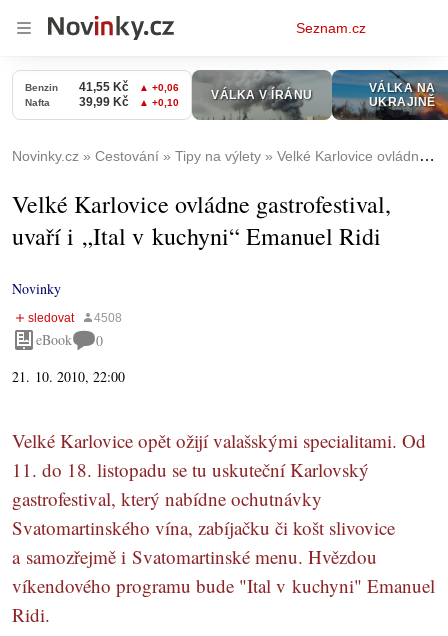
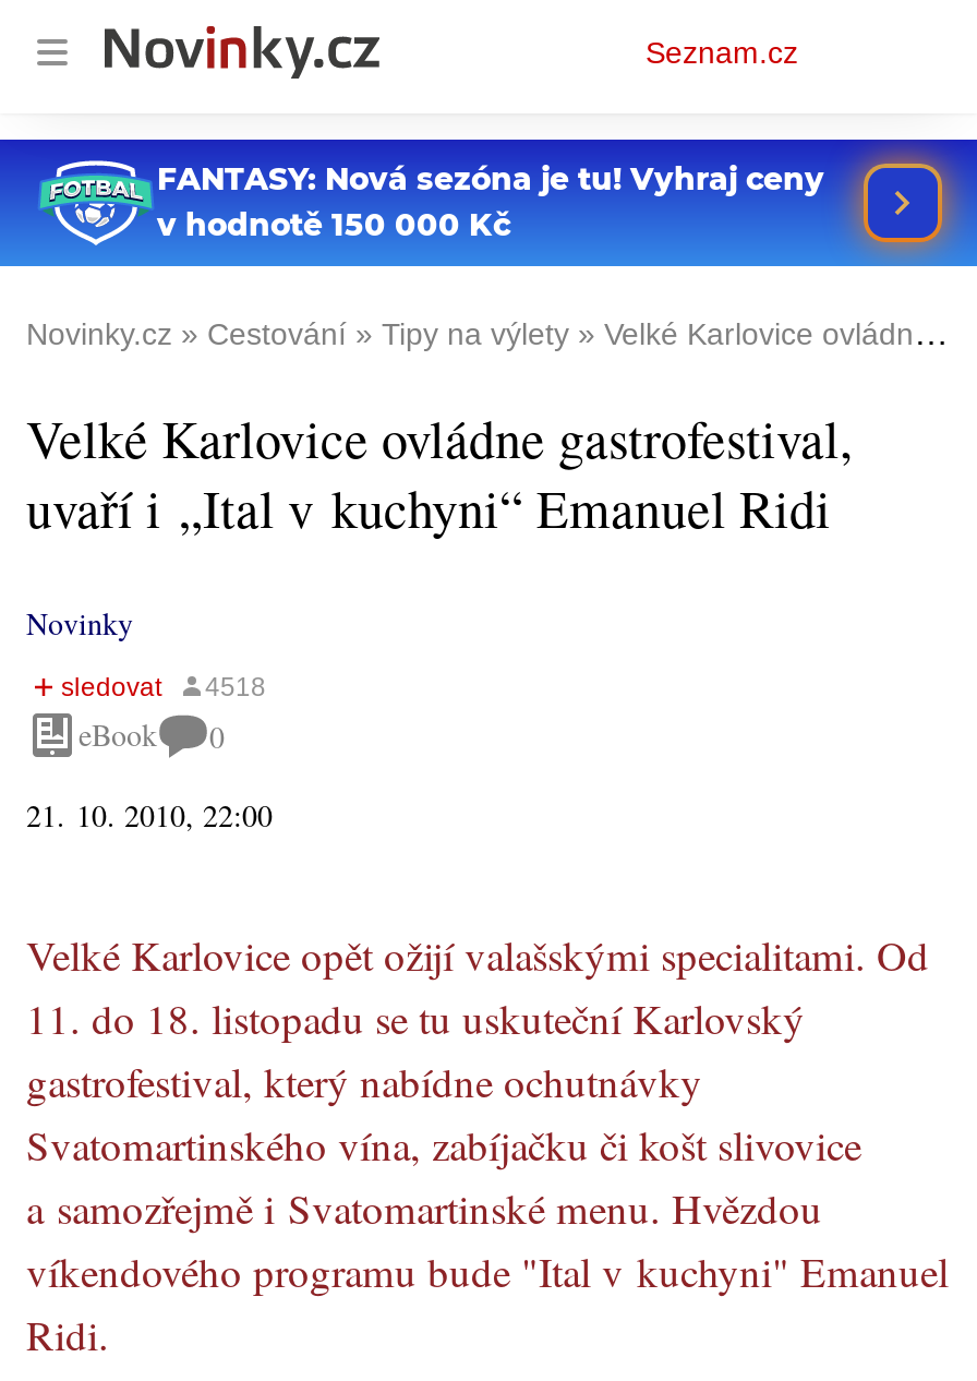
- [image]
+ [image]
